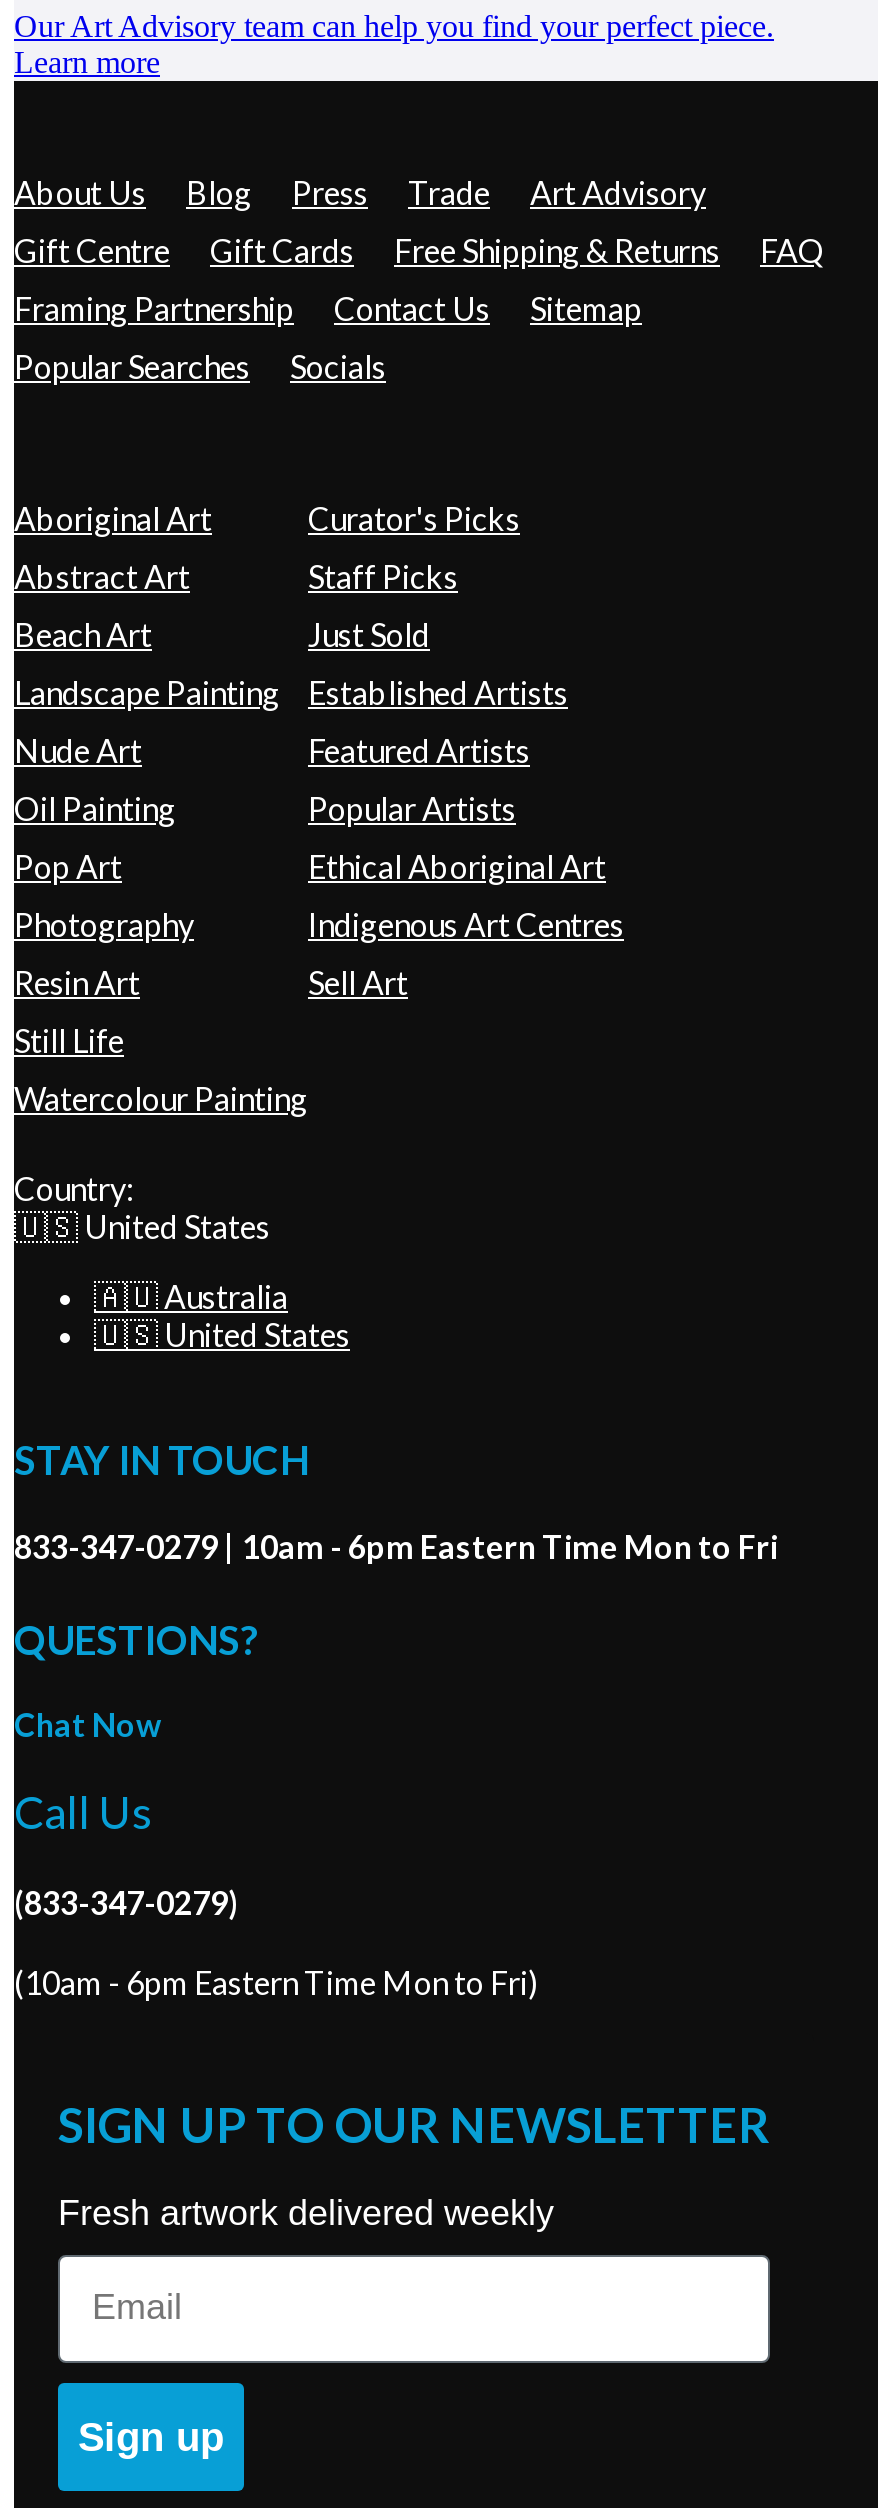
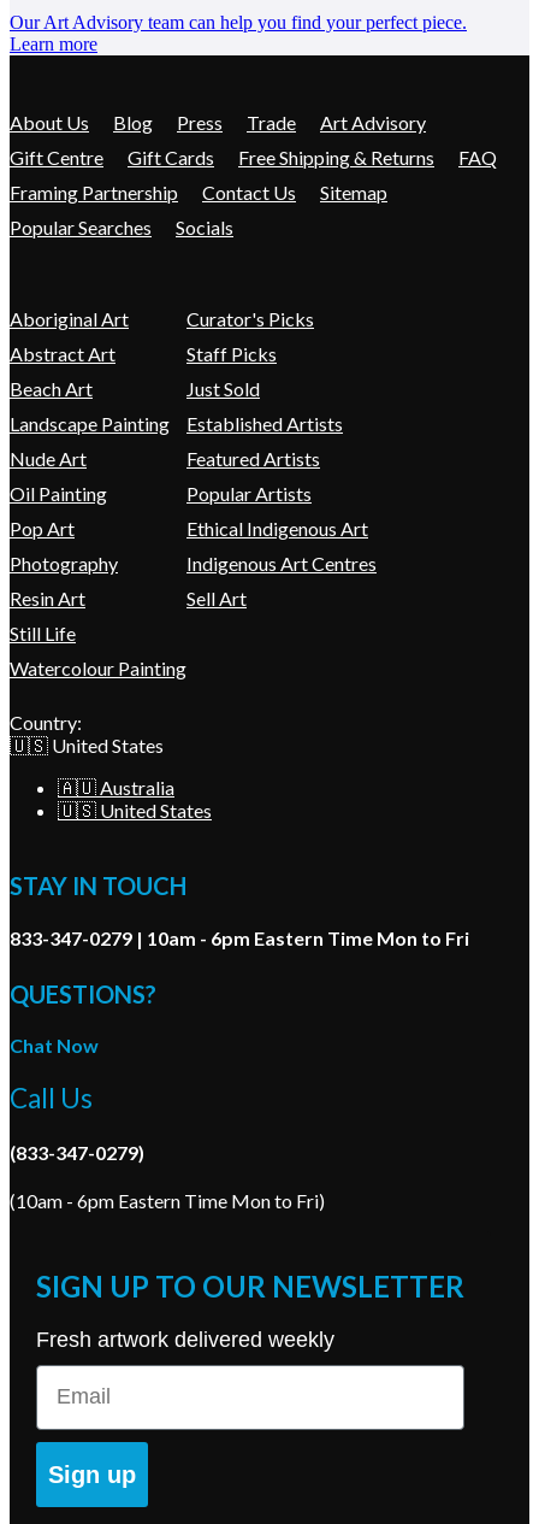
- Ethical Aboriginal Art
+ Ethical Indigenous Art
